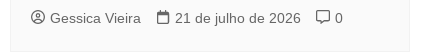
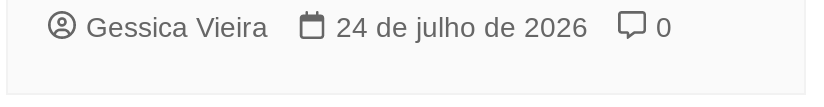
- 21 de julho de 2026
+ 24 de julho de 2026
